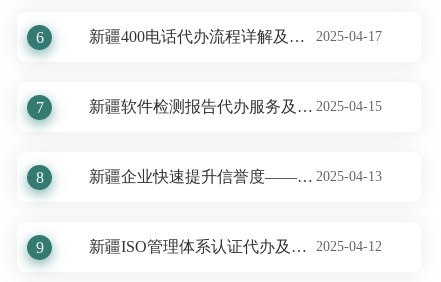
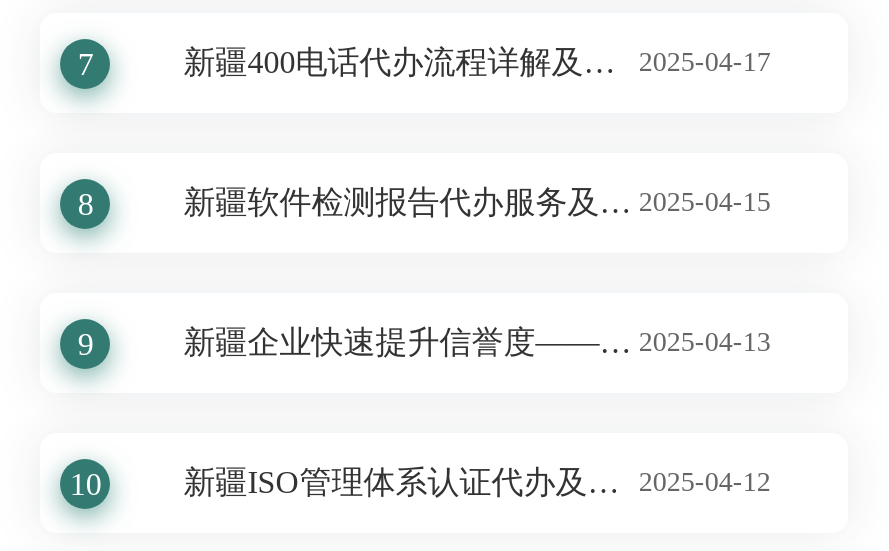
- 6
+ 7

- 7
+ 8

- 8
+ 9

- 9
+ 10
